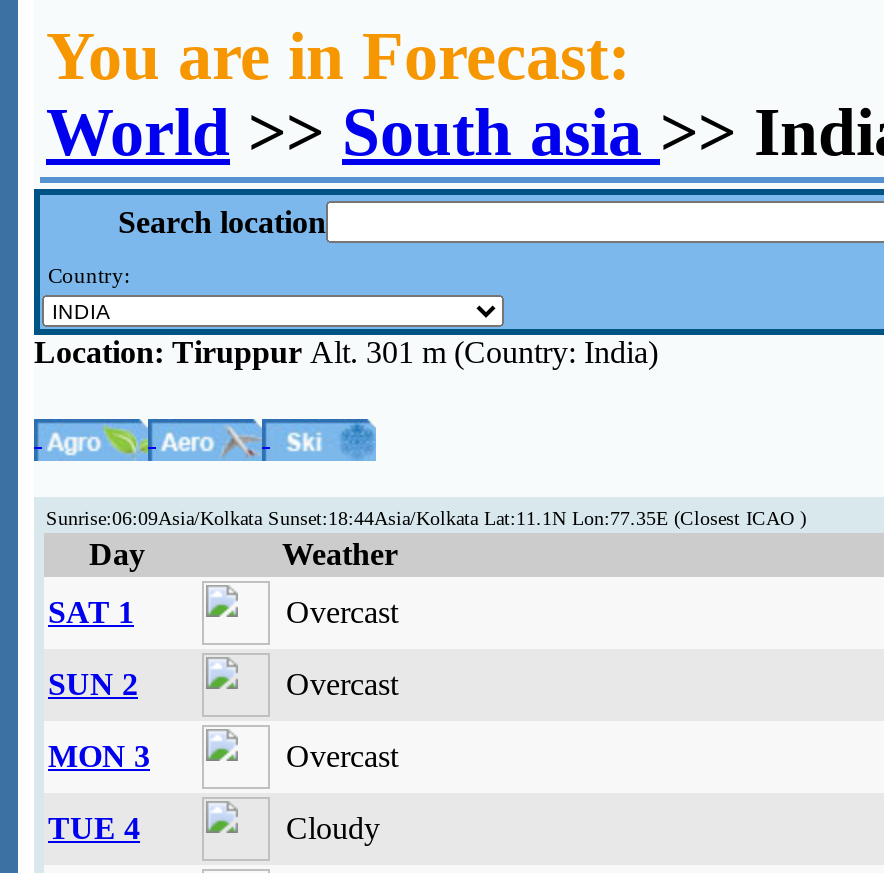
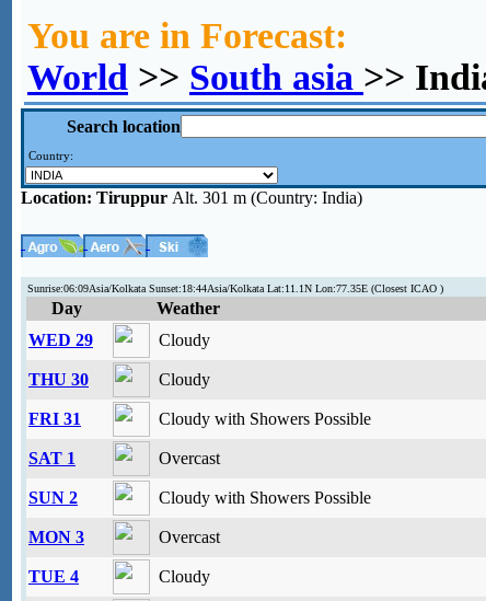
+ WED 29
+ Cloudy
+ THU 30
+ Cloudy
+ FRI 31
+ Cloudy with Showers Possible

- Overcast
+ Cloudy with Showers Possible
